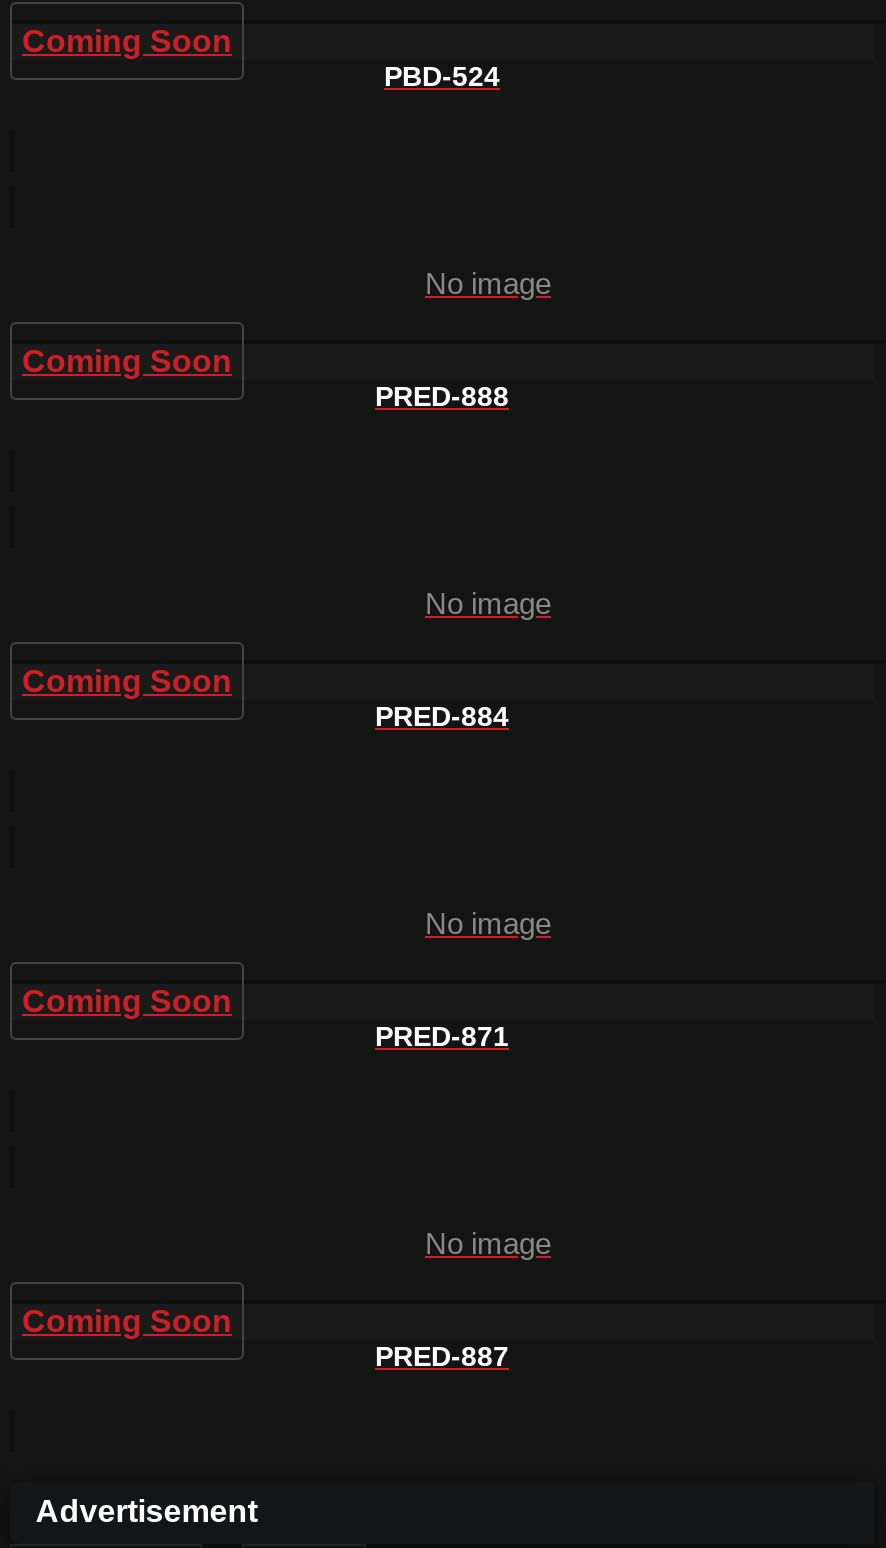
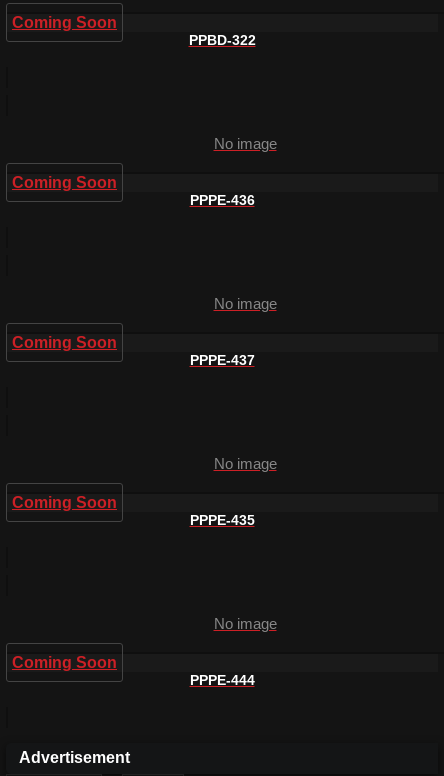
- PBD-524
+ PPBD-322

- PRED-888
+ PPPE-436

- PRED-884
+ PPPE-437

- PRED-871
+ PPPE-435

- PRED-887
+ PPPE-444
